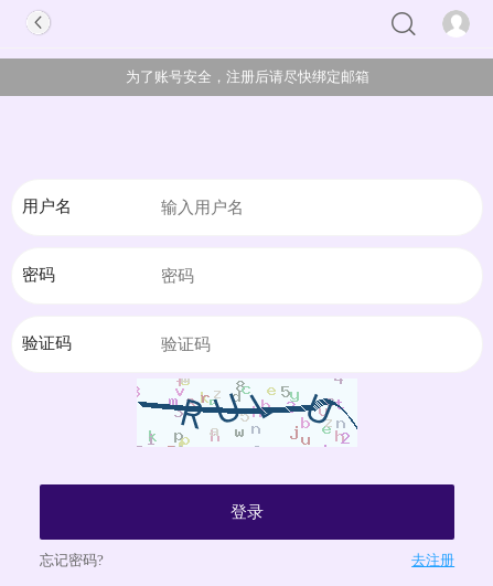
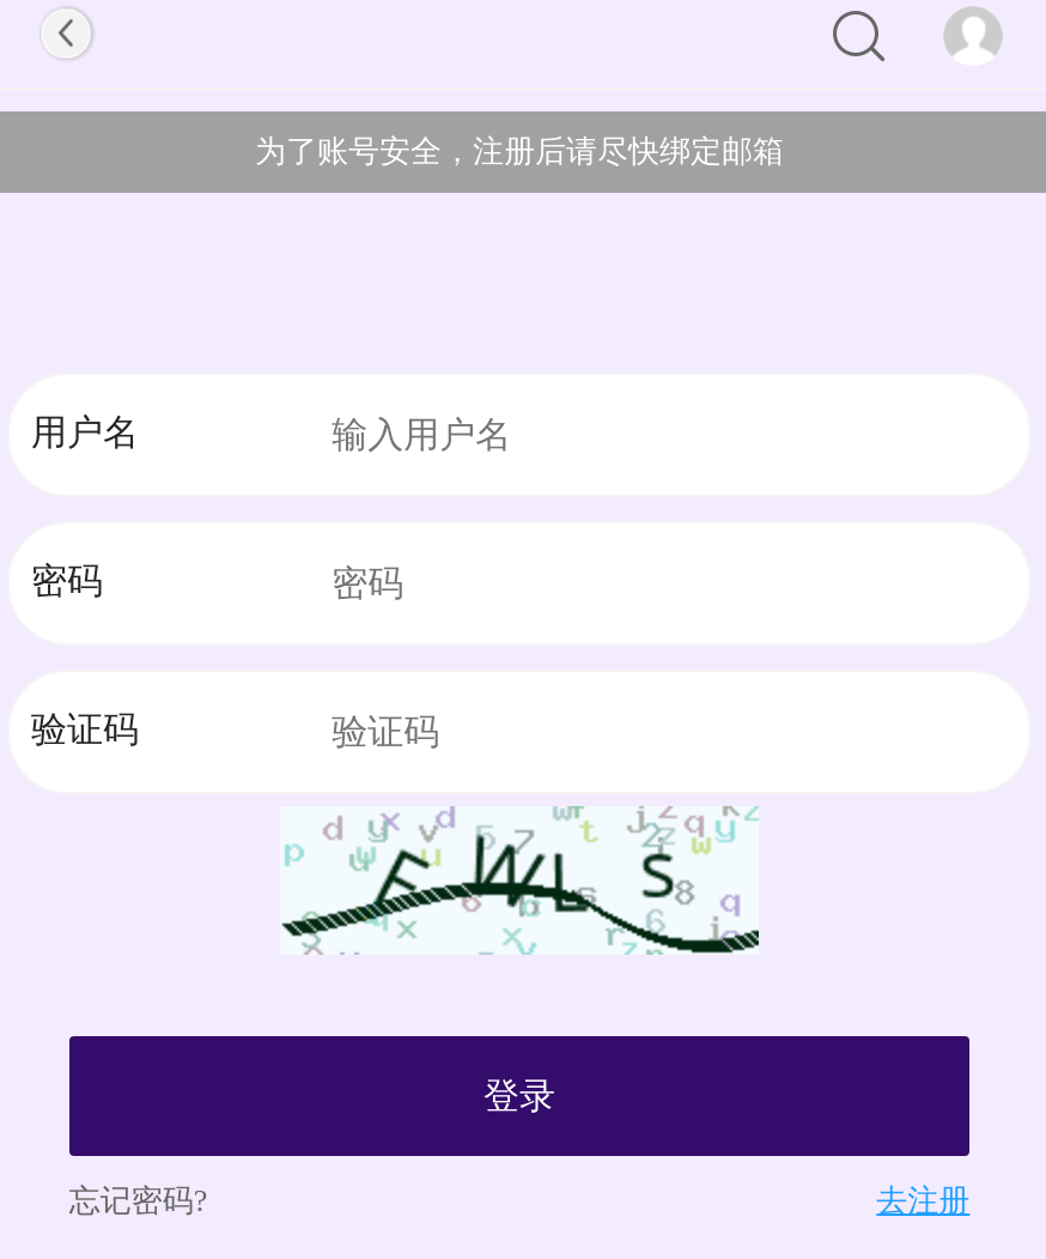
- [image]
+ [image]
